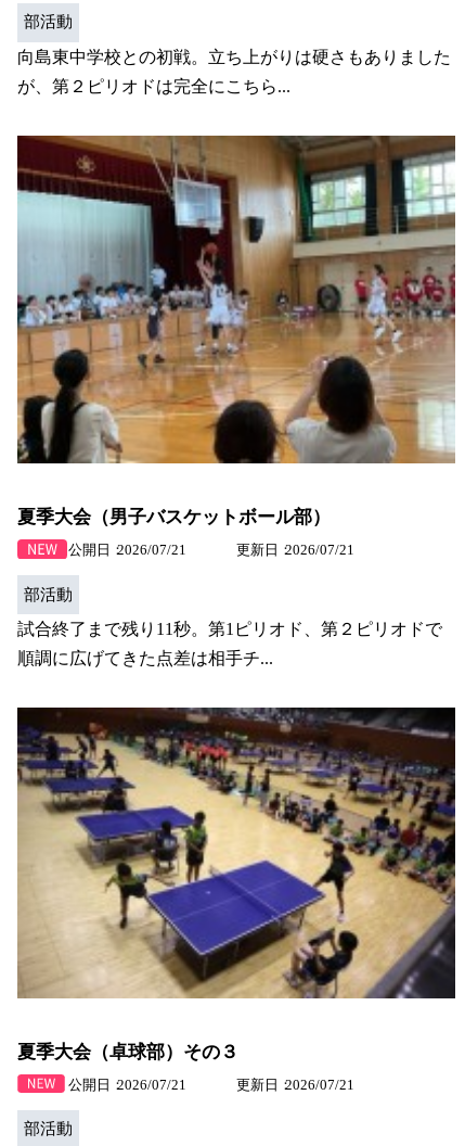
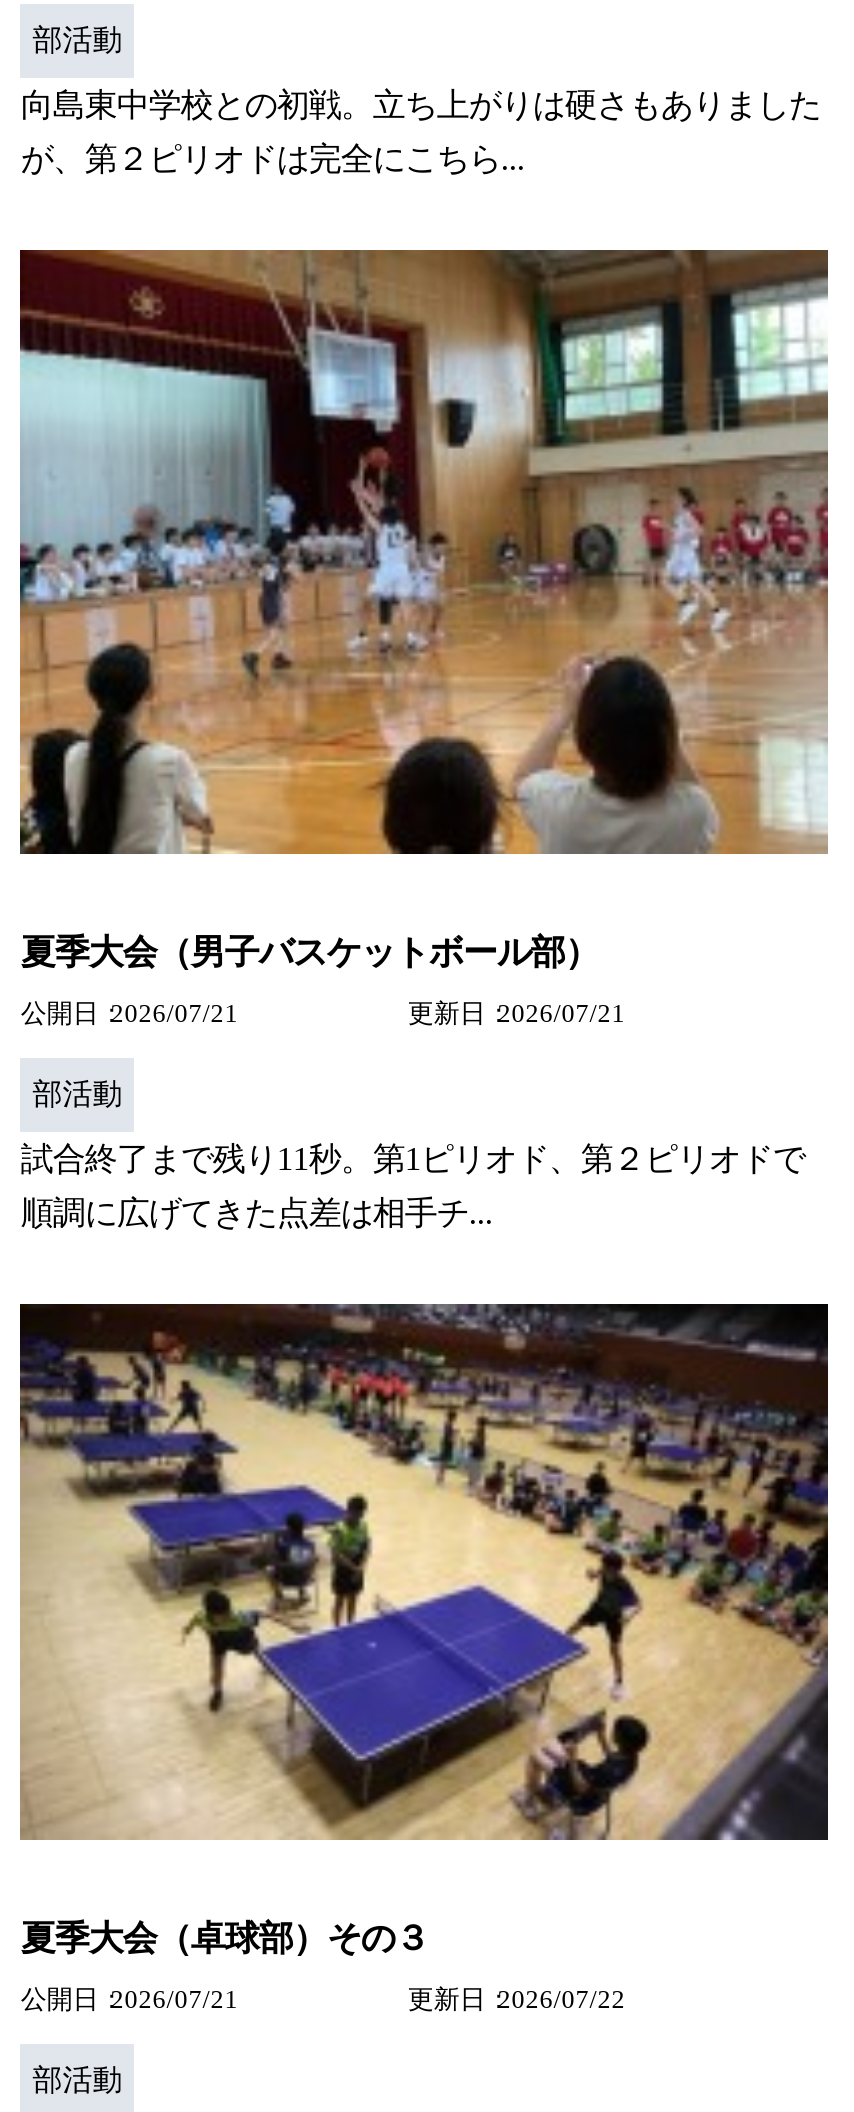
- 更新日 2026/07/21
+ 更新日 2026/07/22
